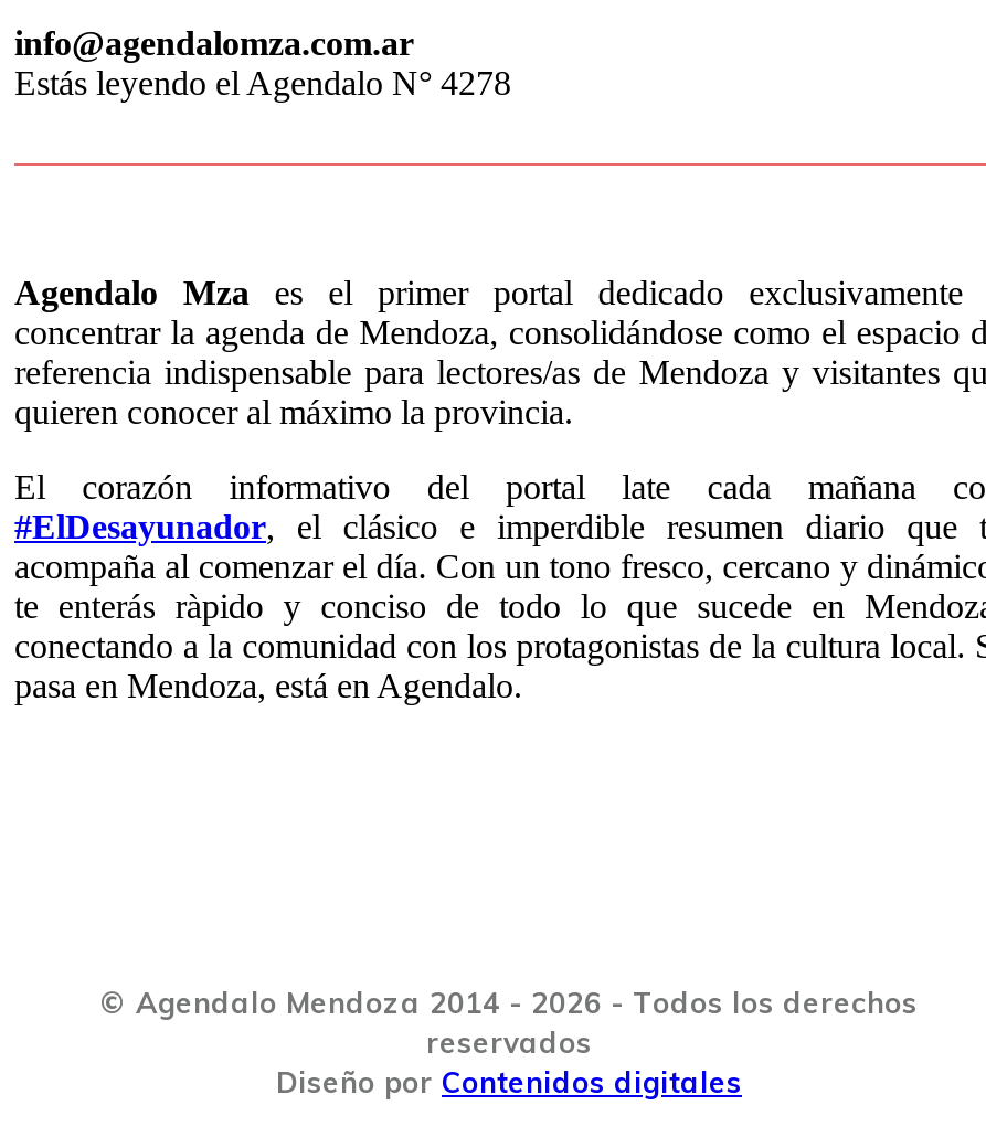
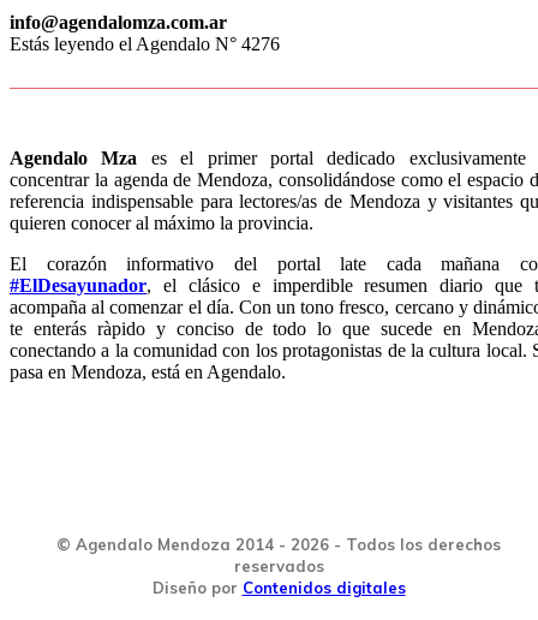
- Estás leyendo el Agendalo N° 4278
+ Estás leyendo el Agendalo N° 4276
